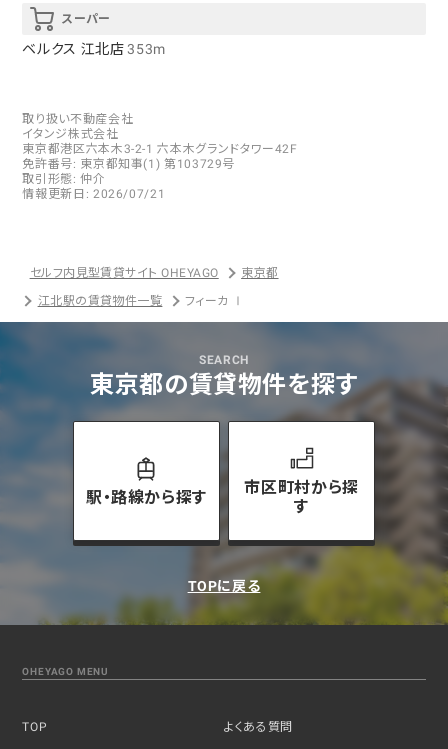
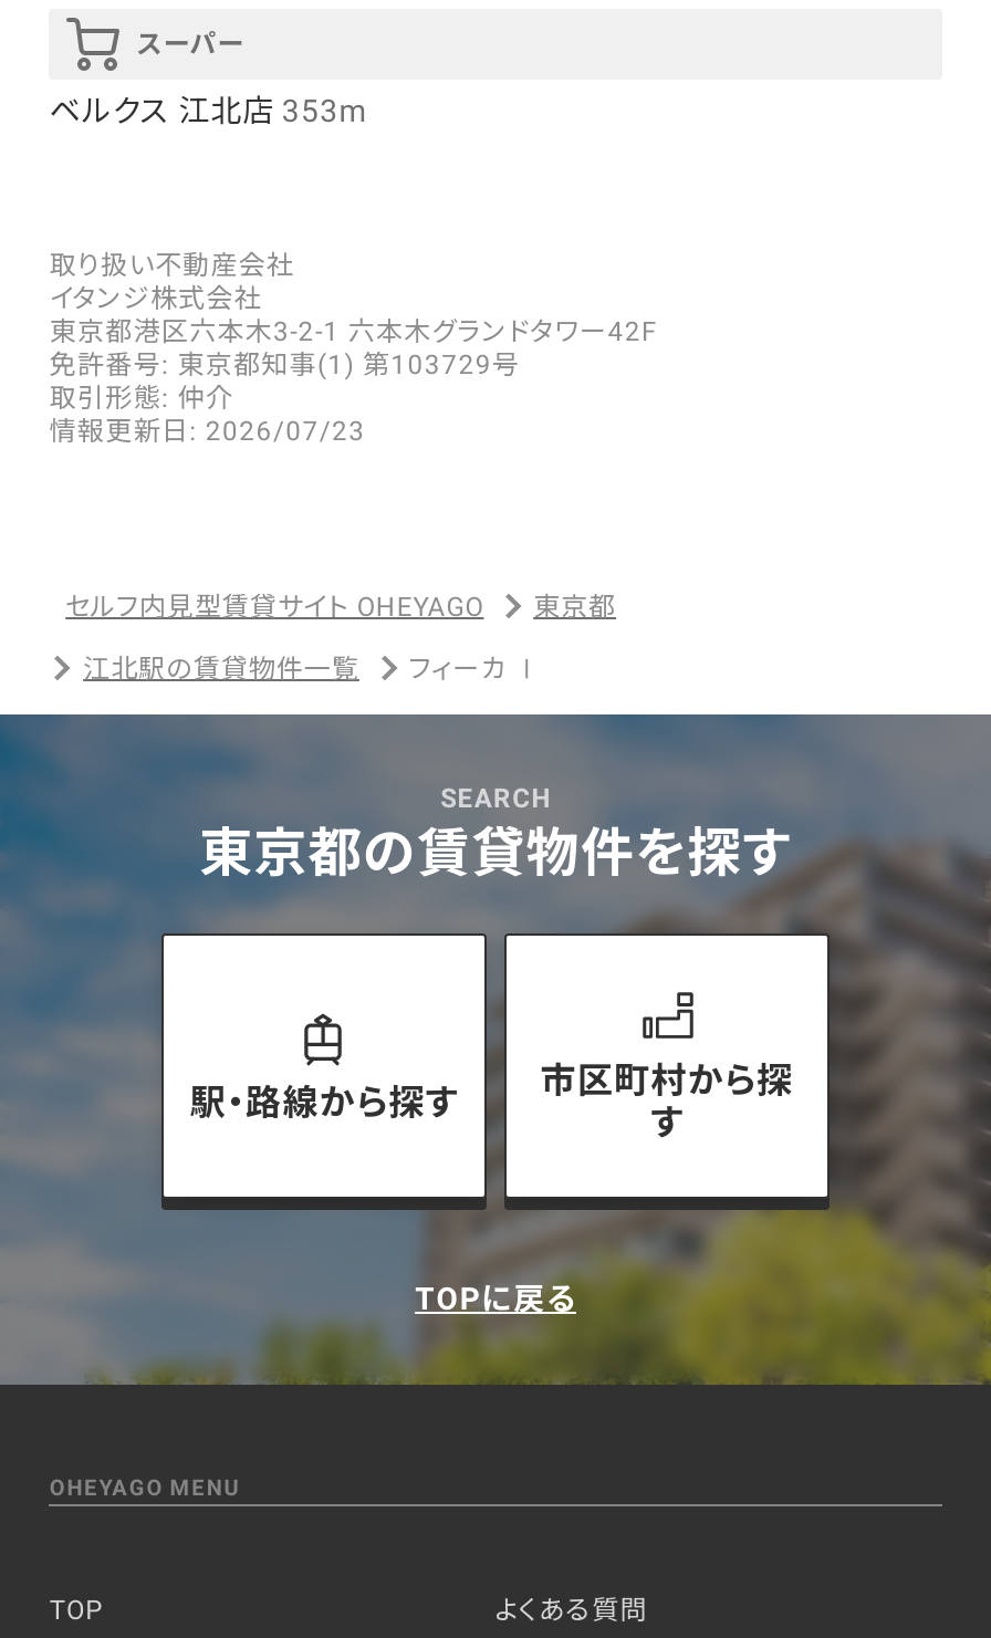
- 情報更新日: 2026/07/21
+ 情報更新日: 2026/07/23
